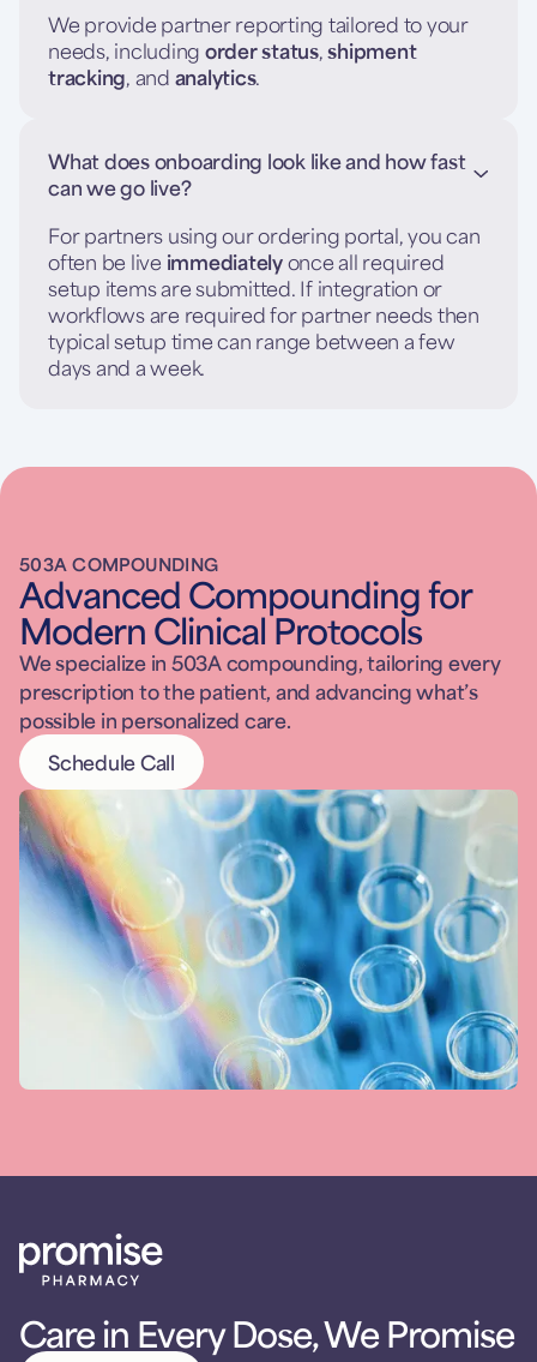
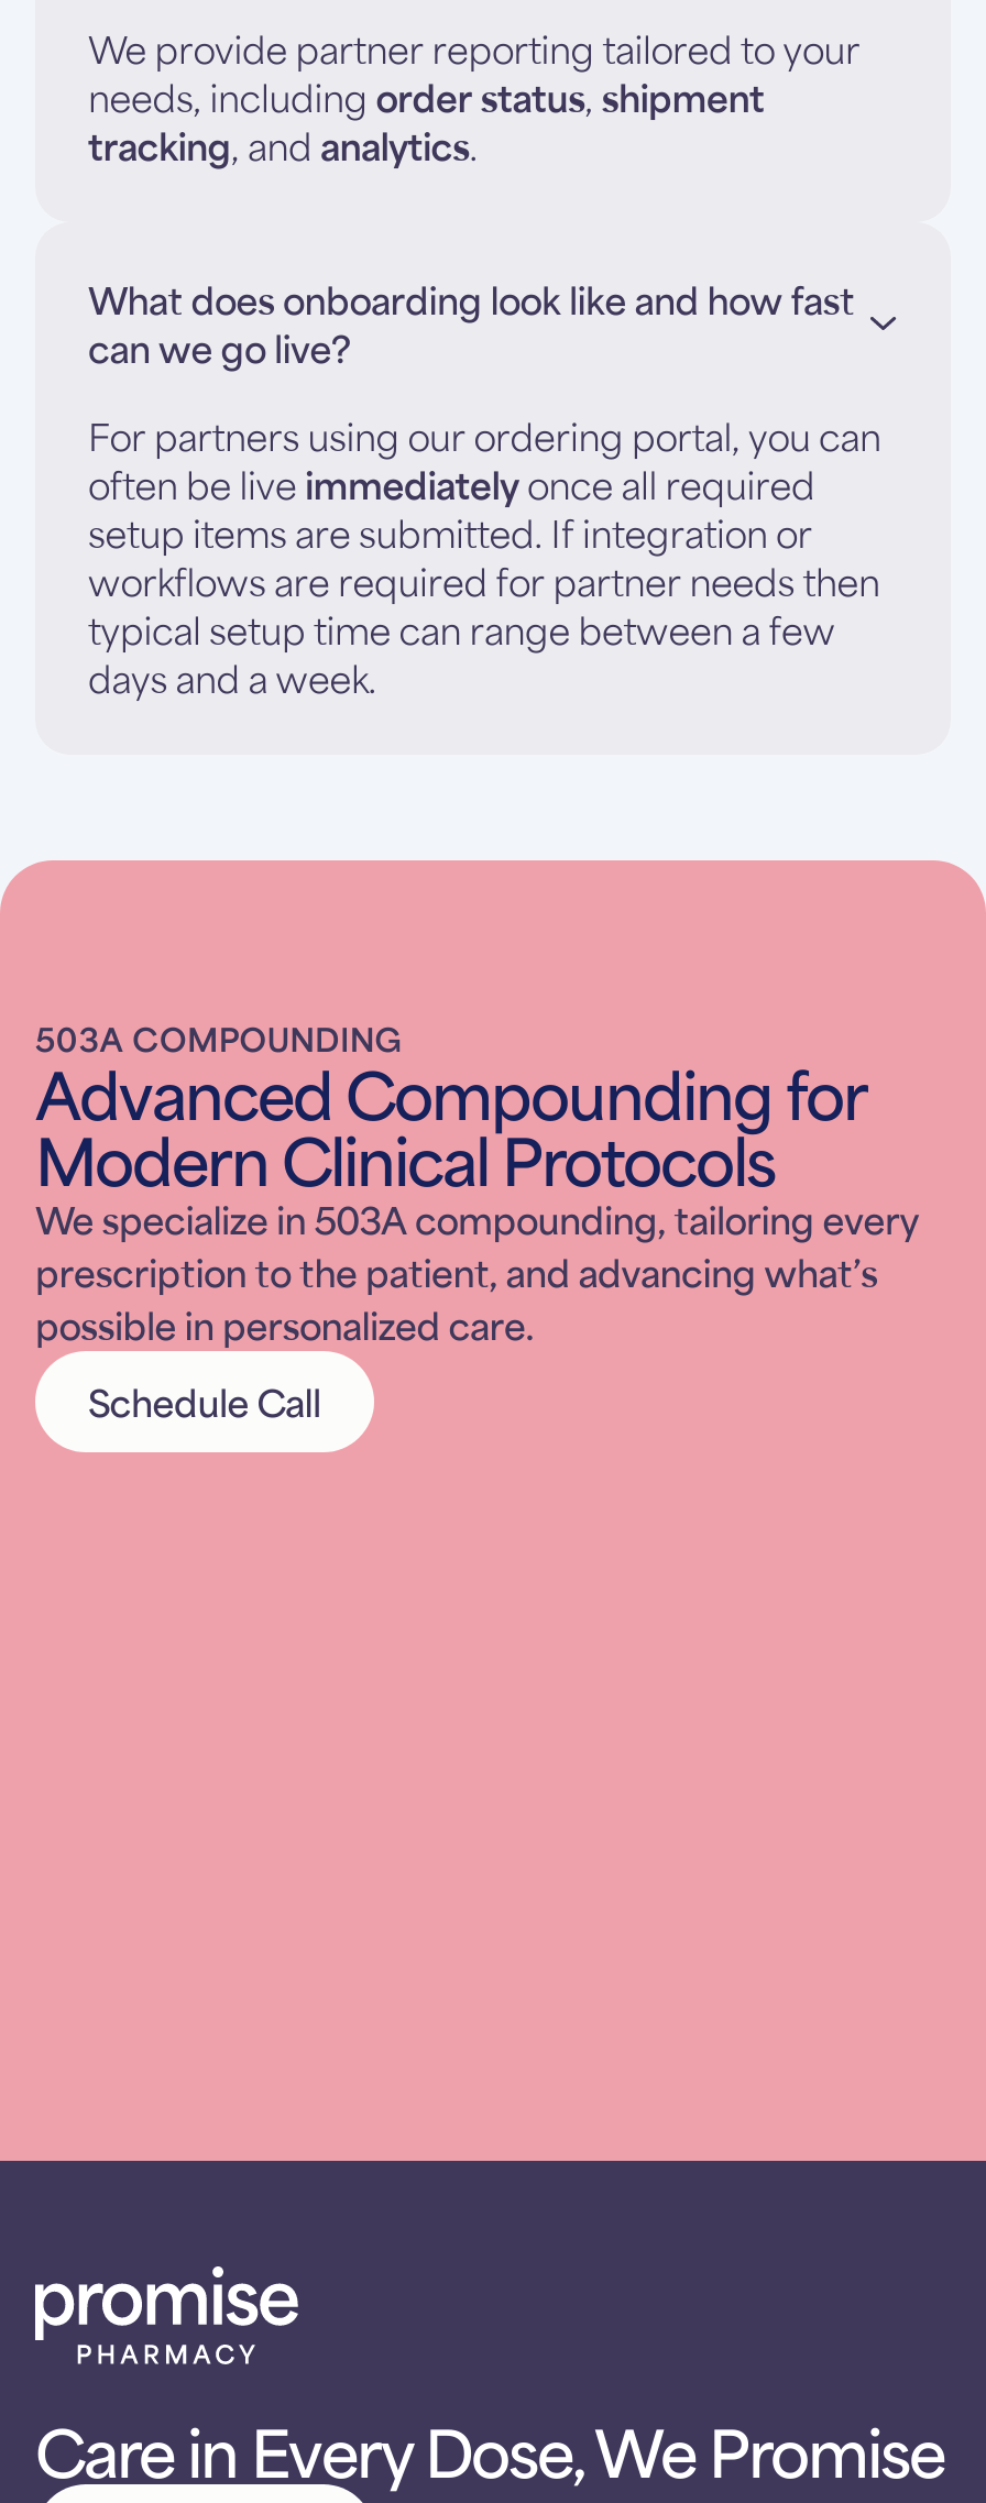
- [image]
